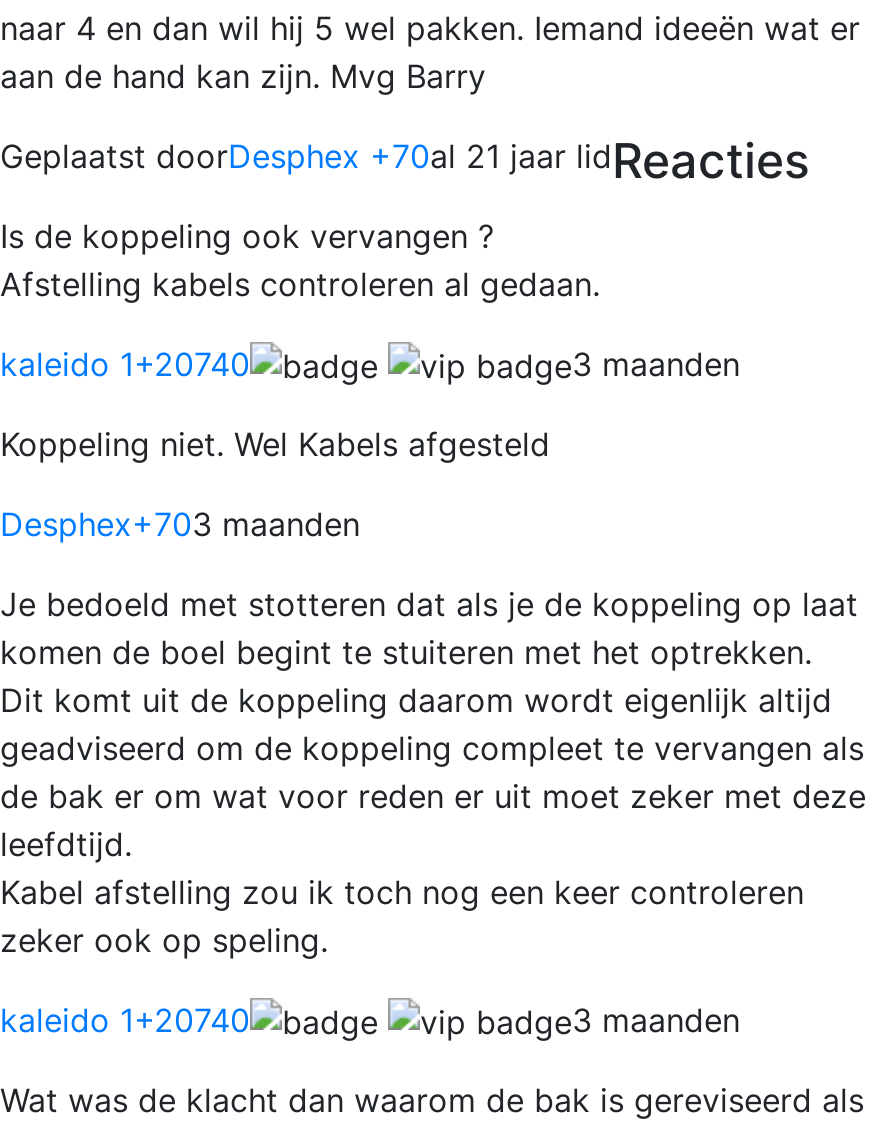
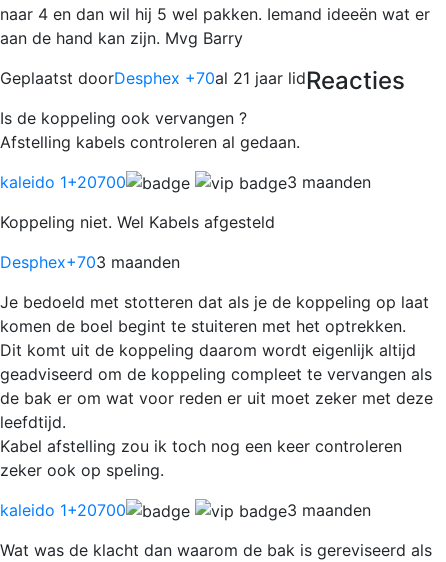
- kaleido 1+20740
+ kaleido 1+20700

- kaleido 1+20740
+ kaleido 1+20700
